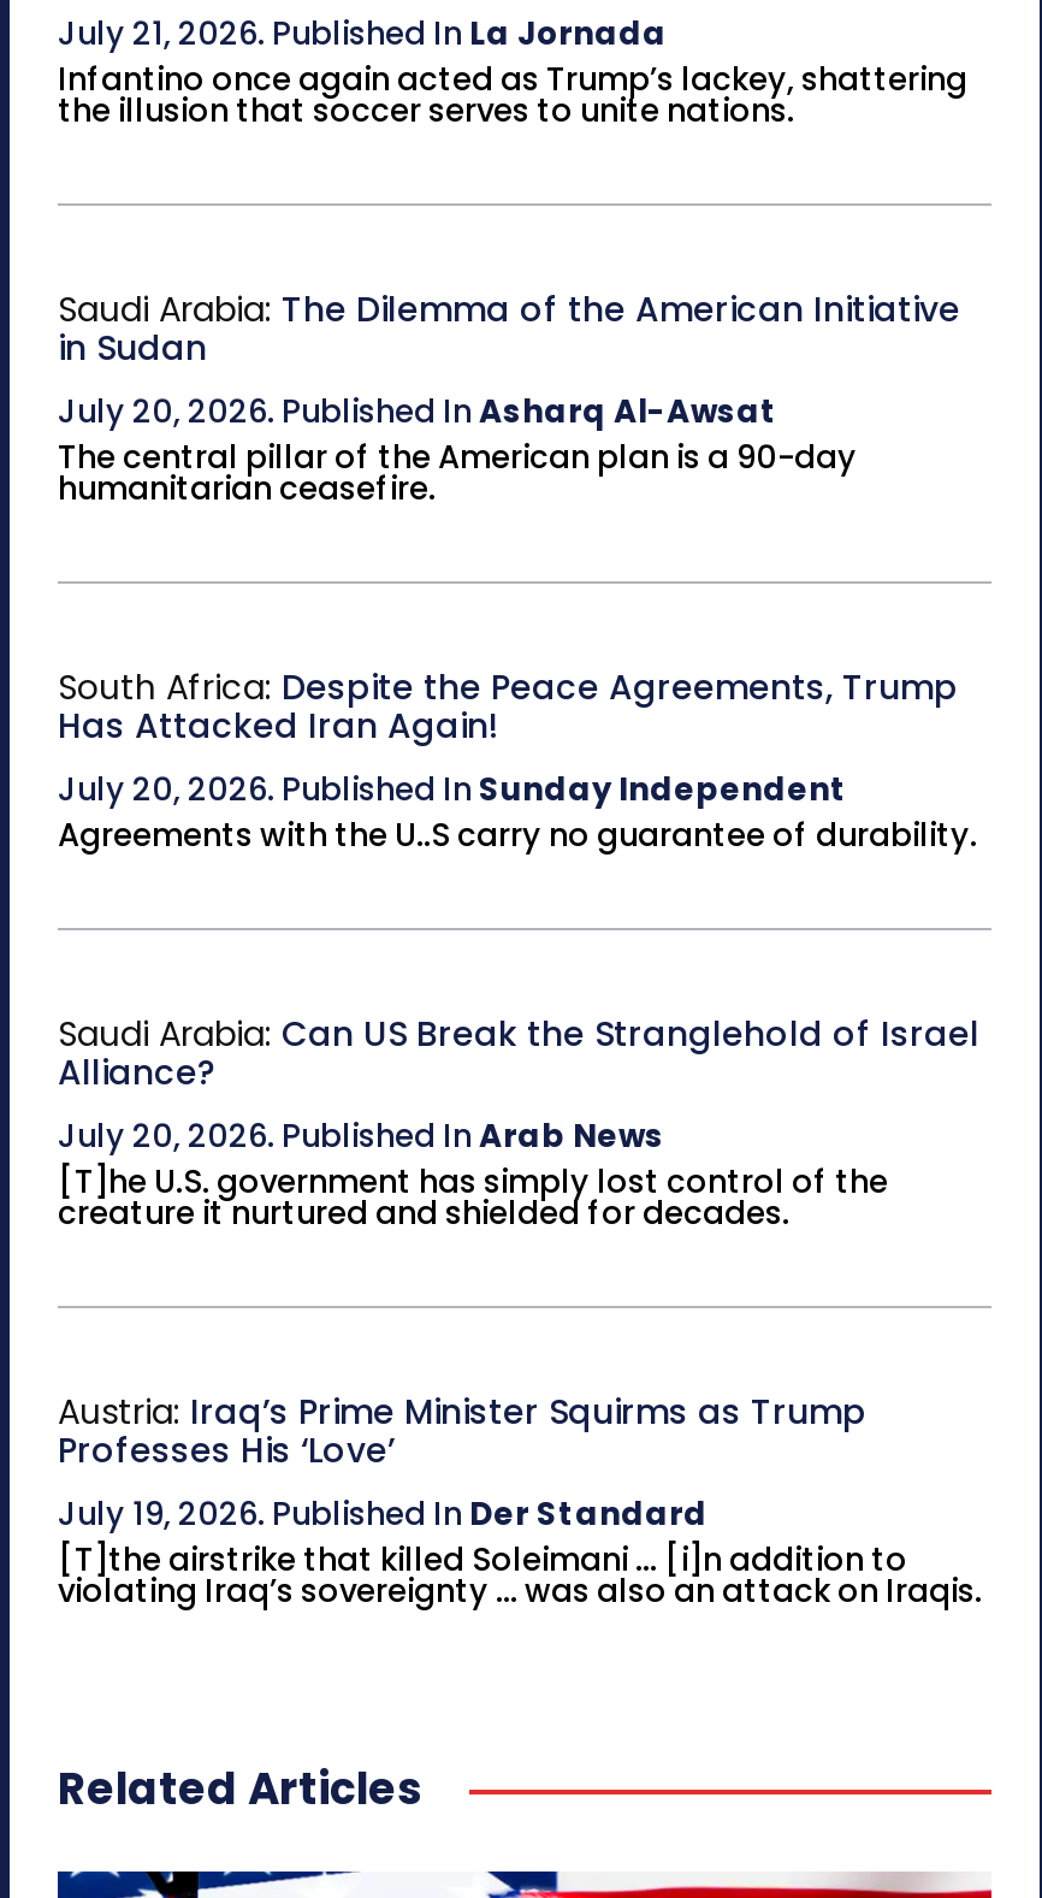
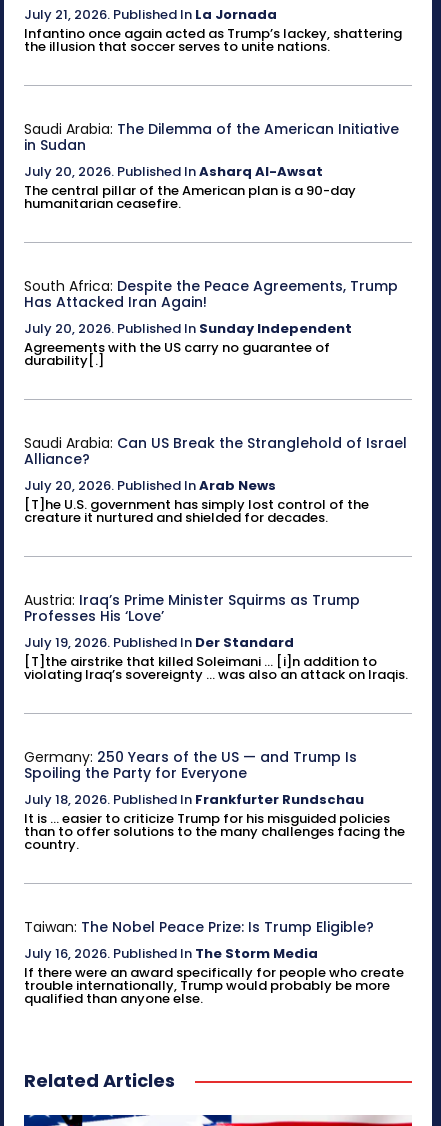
- Agreements with the U..S carry no guarantee of durability.
+ Agreements with the US carry no guarantee of
+ durability[.]

+ Germany: 250 Years of the US — and Trump Is
+ Spoiling the Party for Everyone
+ July 18, 2026. Published In Frankfurter Rundschau
+ It is ... easier to criticize Trump for his misguided policies
+ than to offer solutions to the many challenges facing the
+ country.

+ Taiwan: The Nobel Peace Prize: Is Trump Eligible?
+ July 16, 2026. Published In The Storm Media
+ If there were an award specifically for people who create
+ trouble internationally, Trump would probably be more
+ qualified than anyone else.
